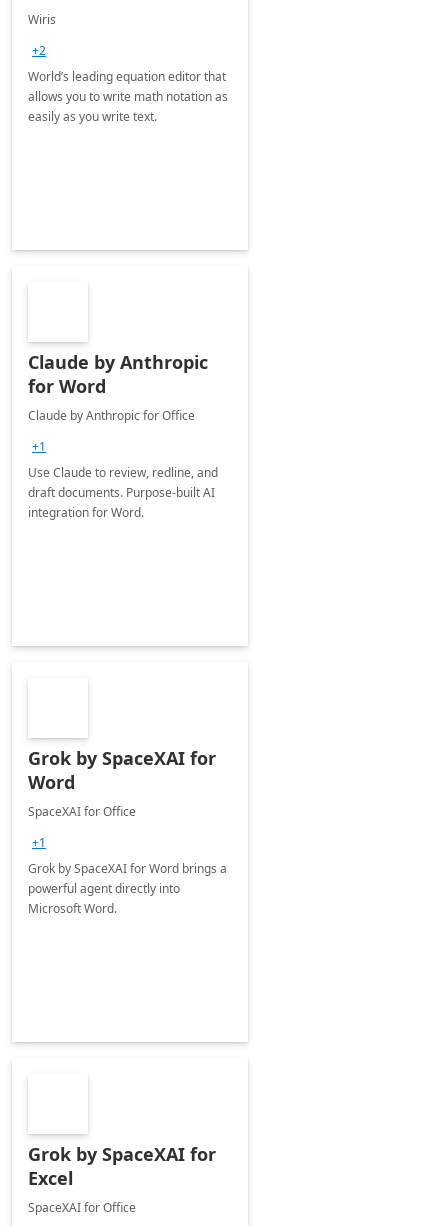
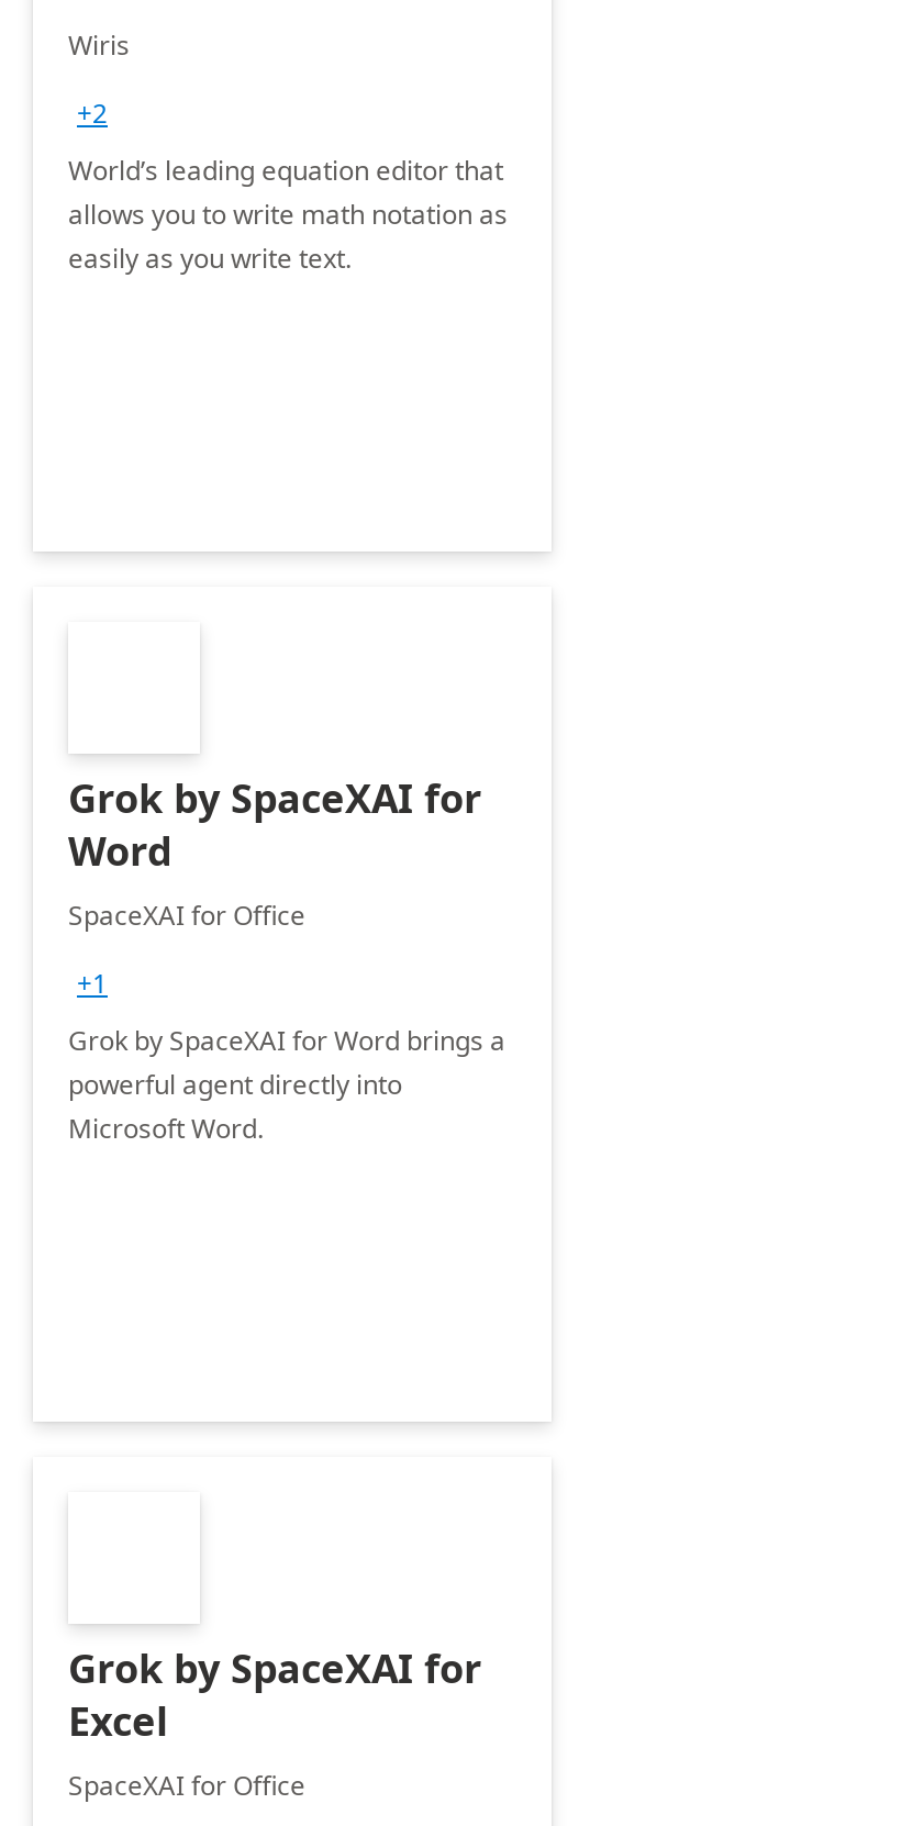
- Claude by Anthropic
- for Word
- Claude by Anthropic for Office
- +1
- Use Claude to review, redline, and
- draft documents. Purpose-built AI
- integration for Word.
